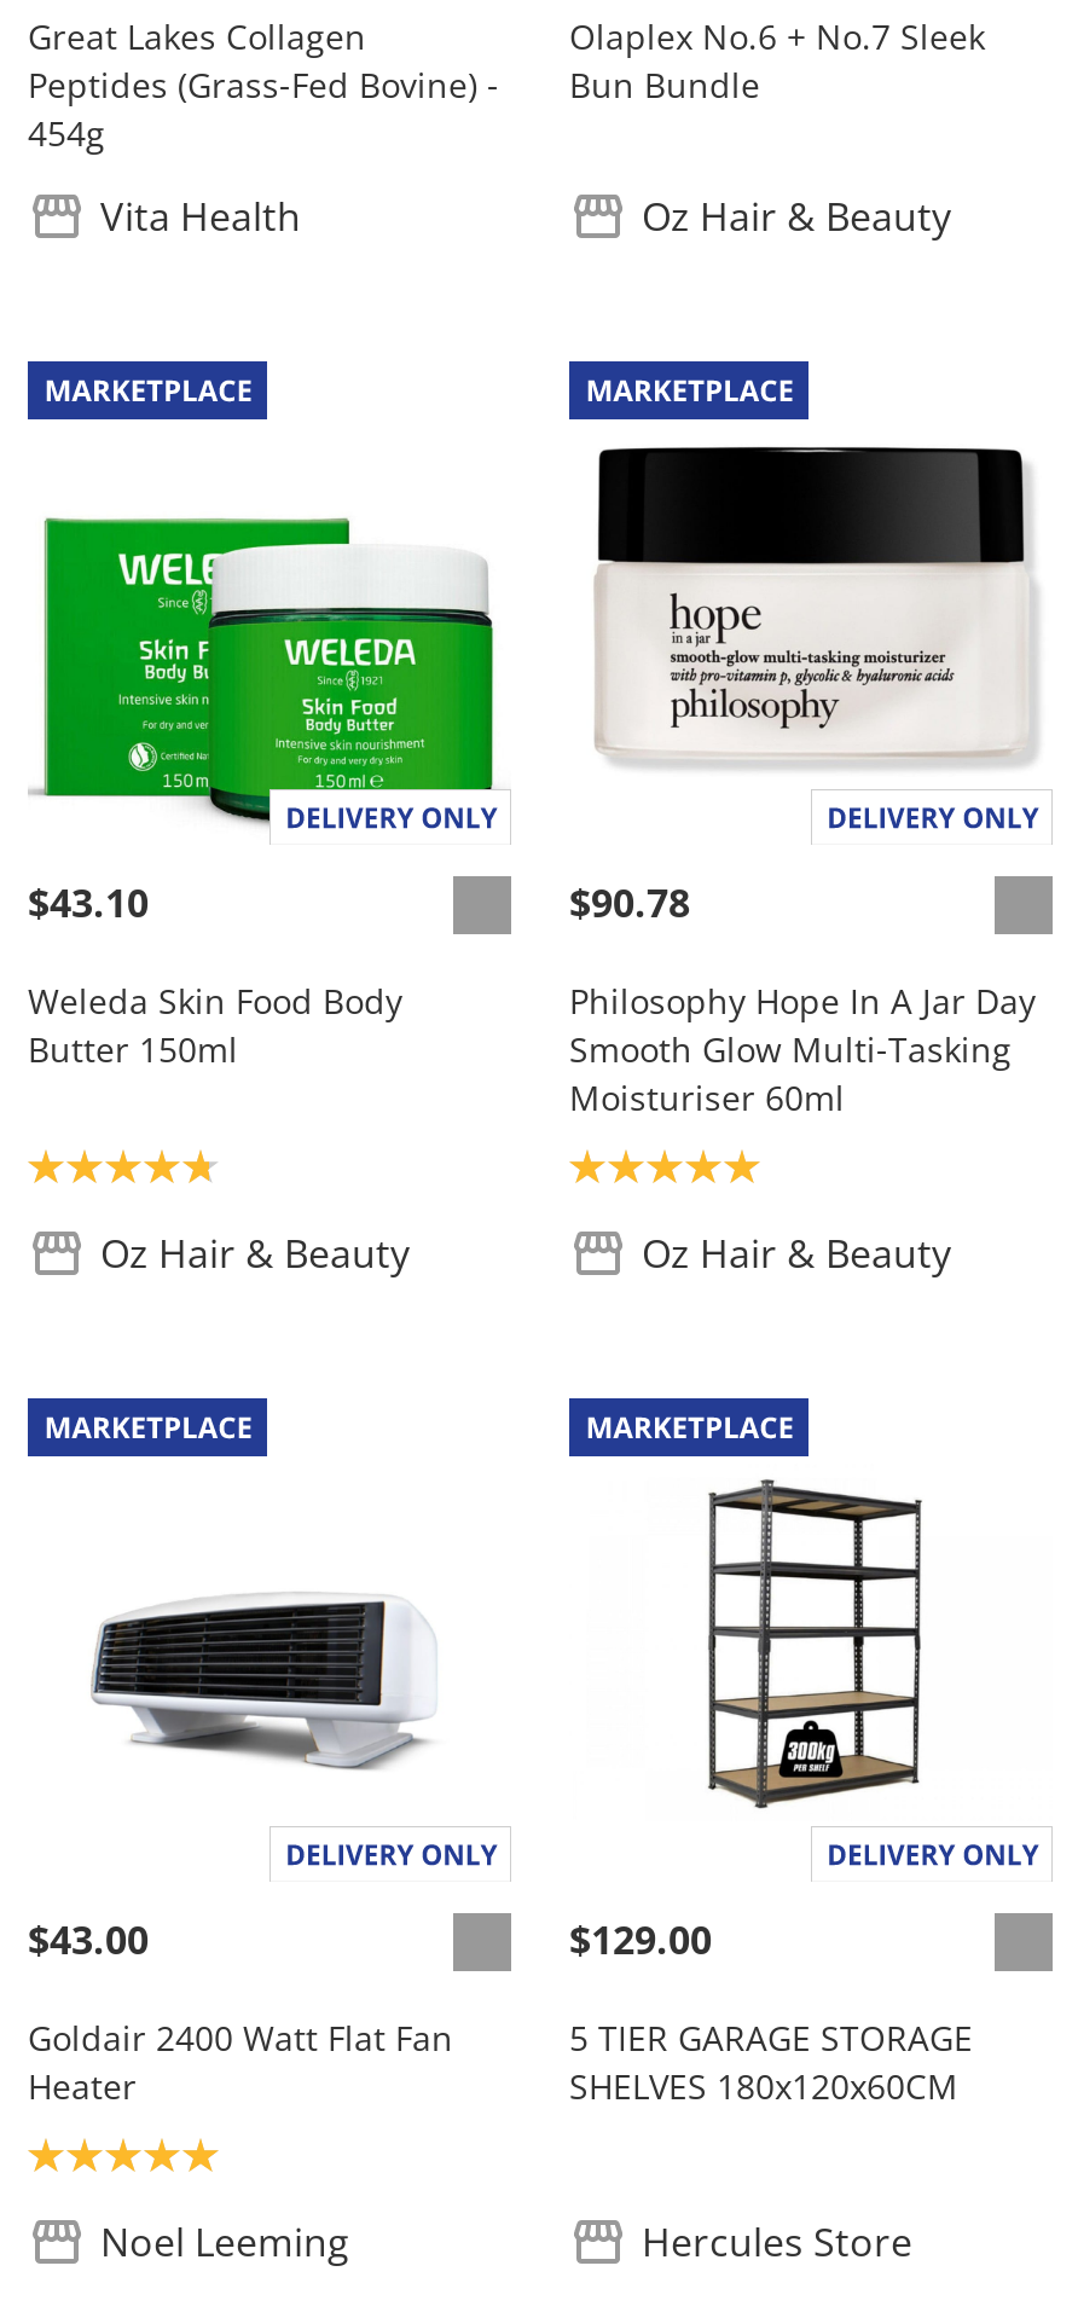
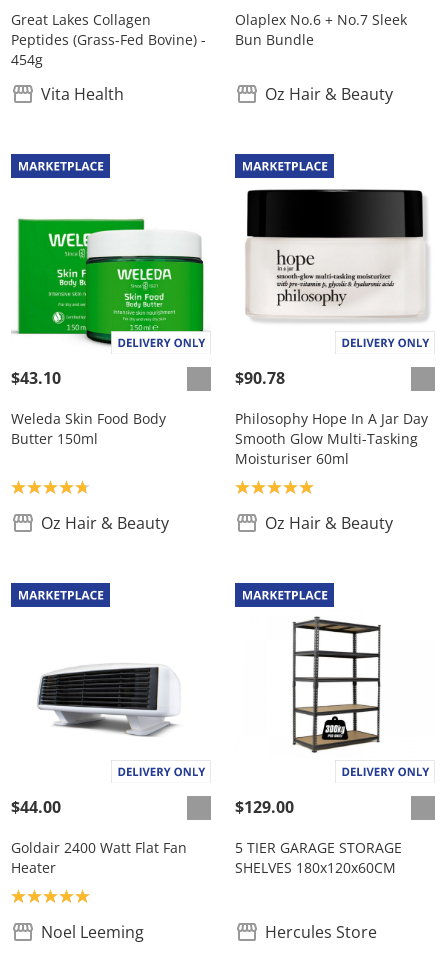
- $43.00
+ $44.00
